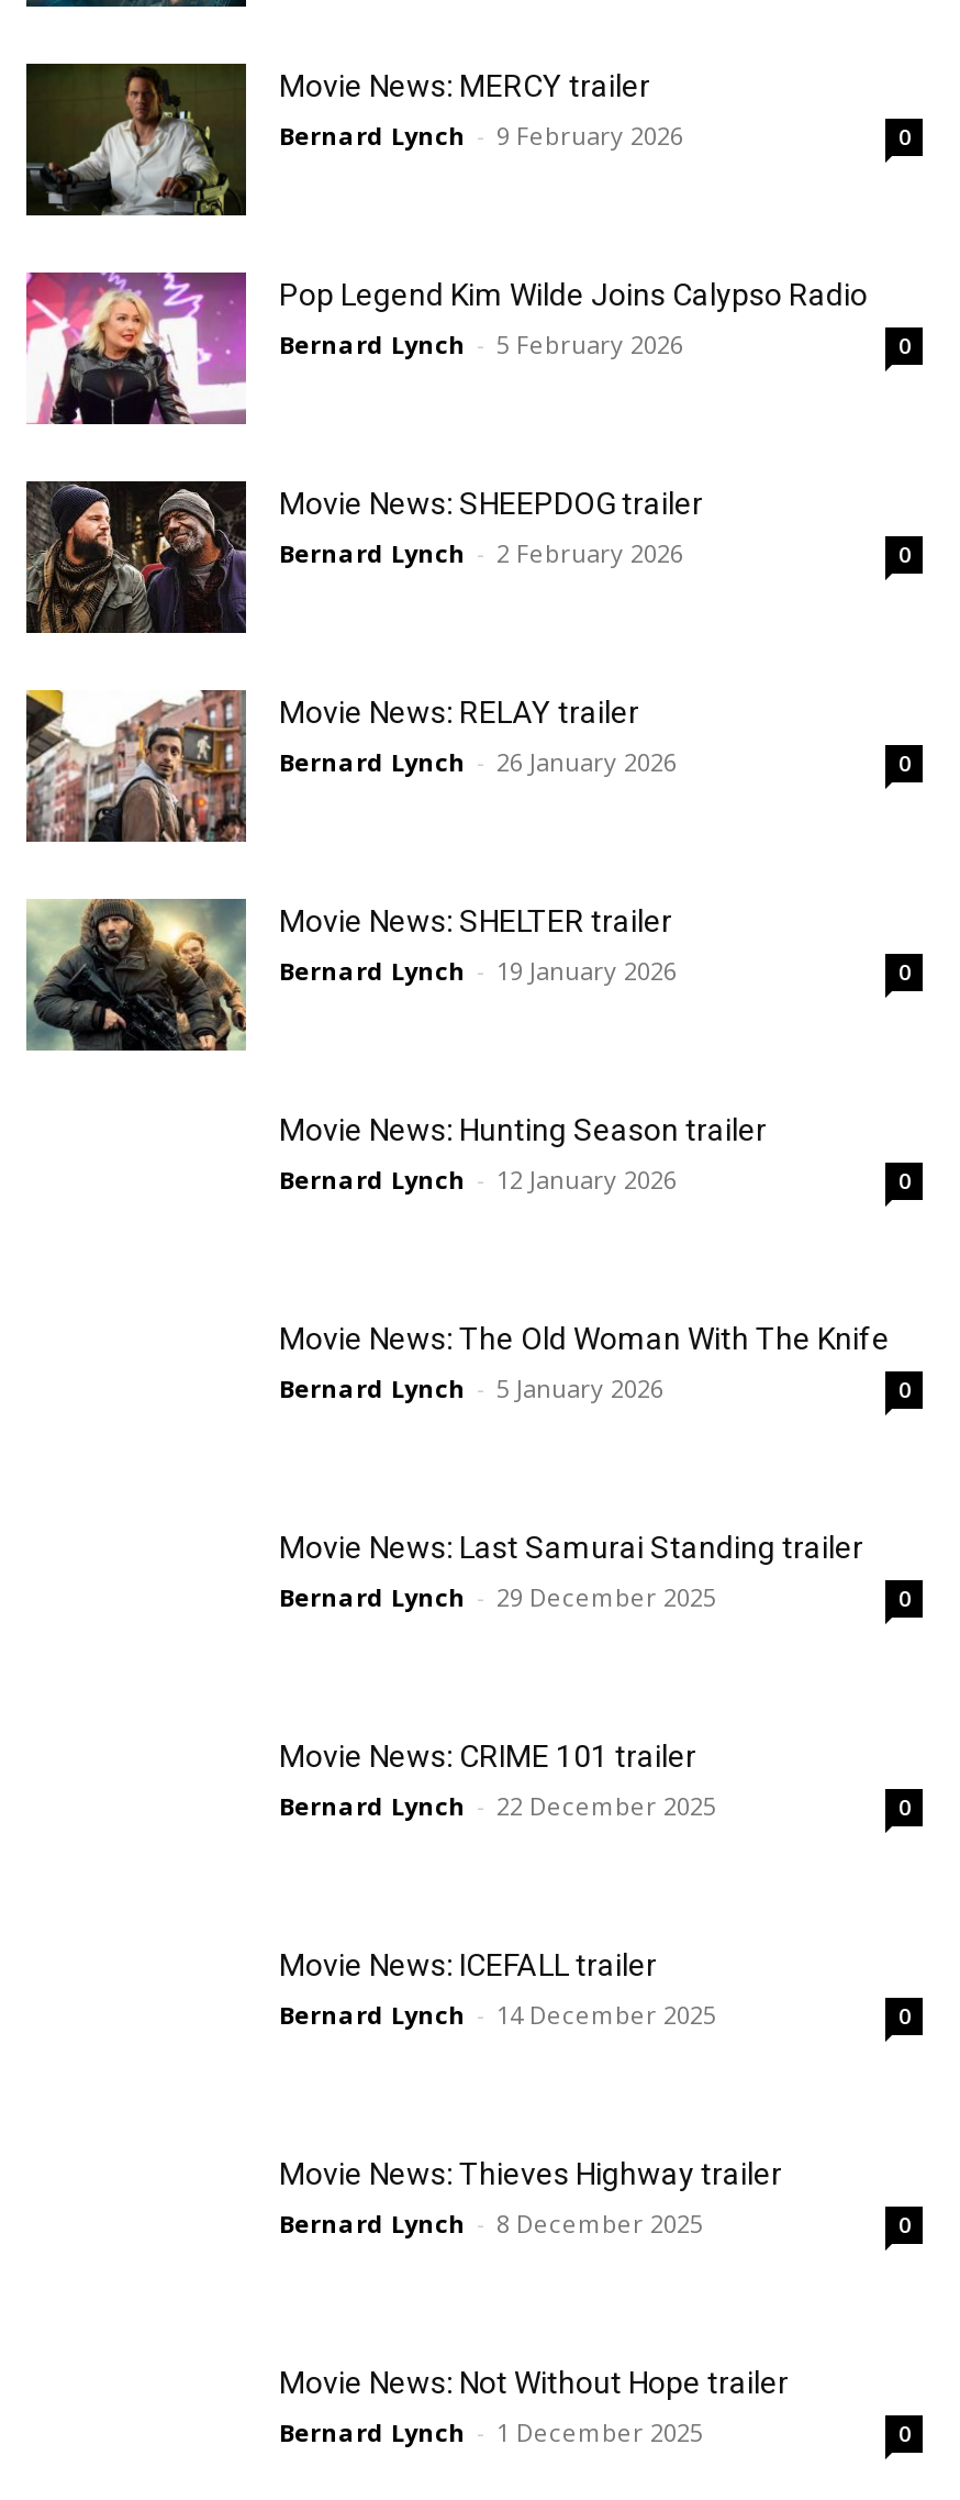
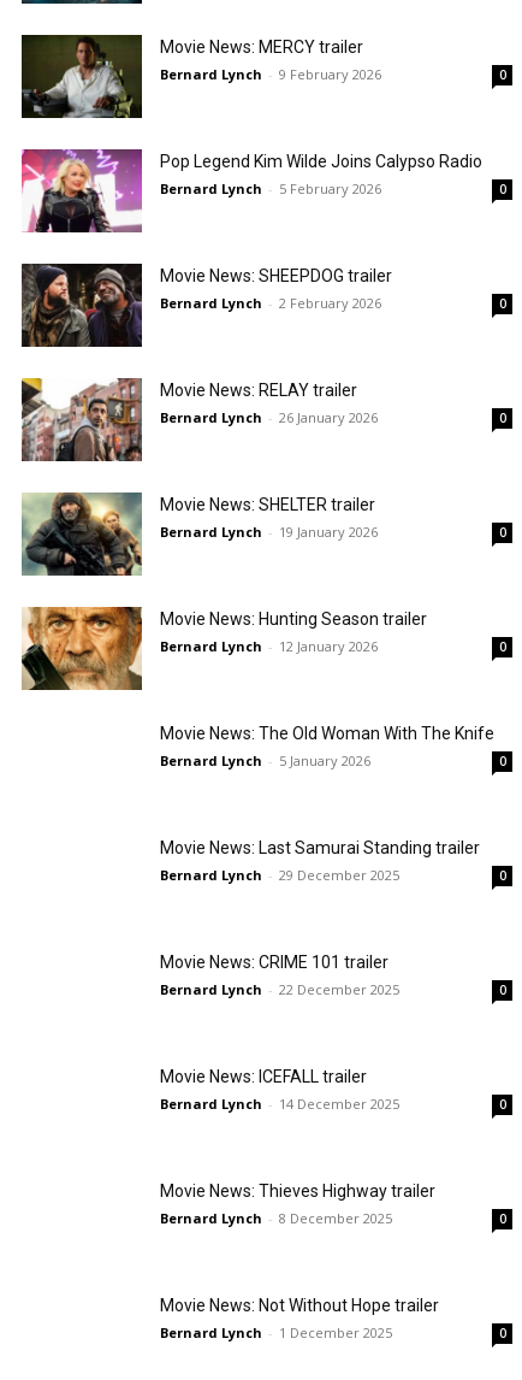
+ [image]
